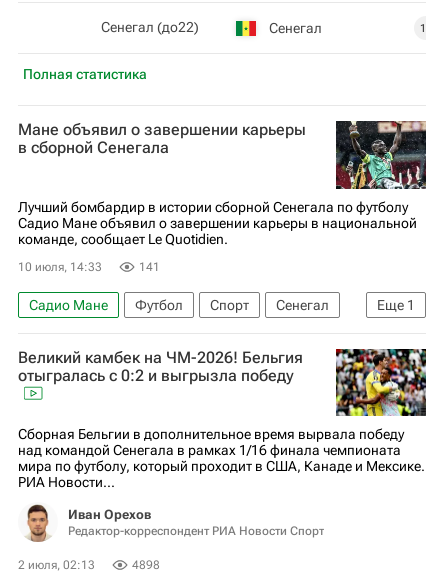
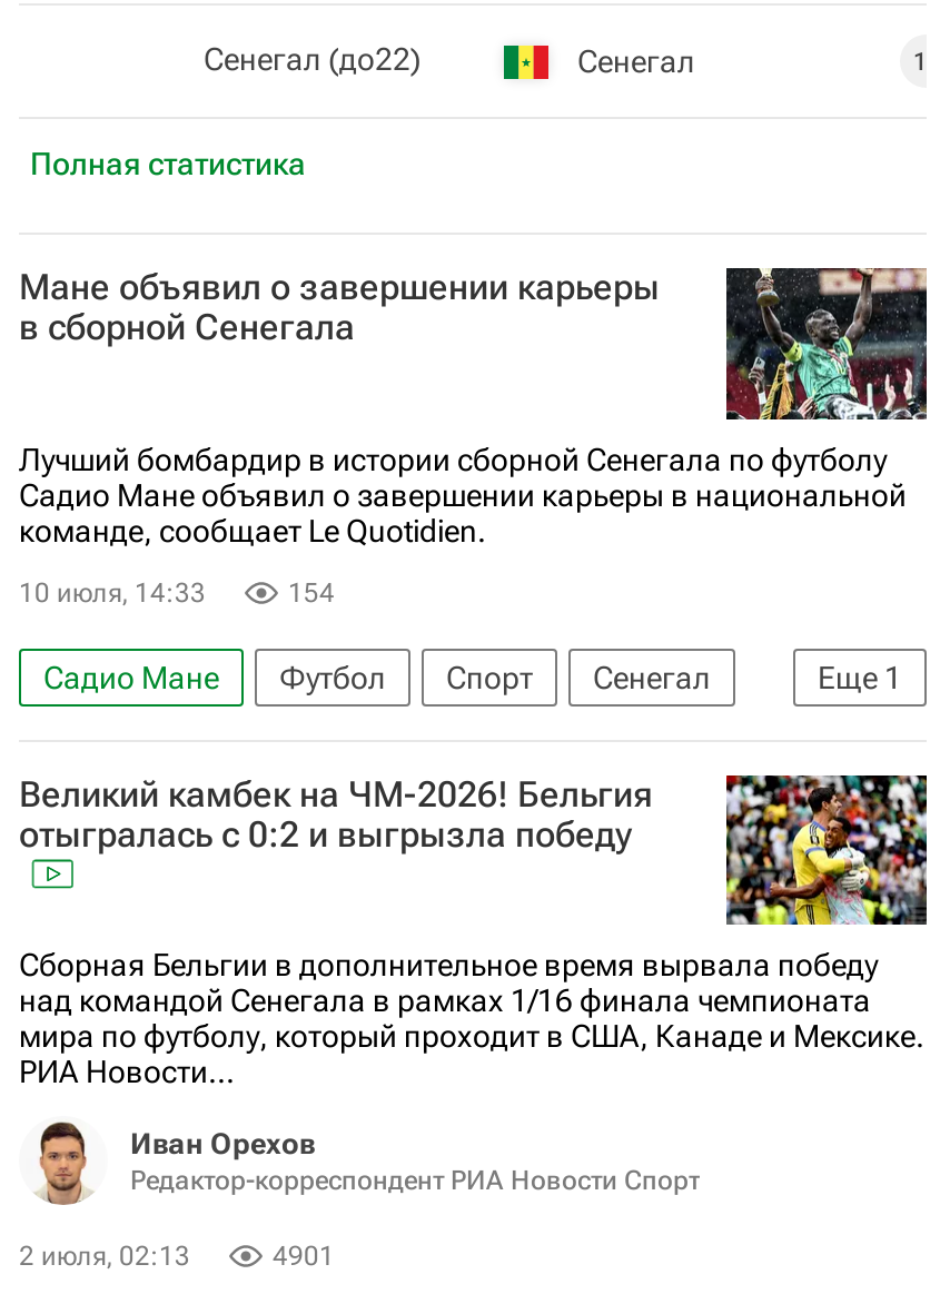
- 141
+ 154

- 4898
+ 4901
